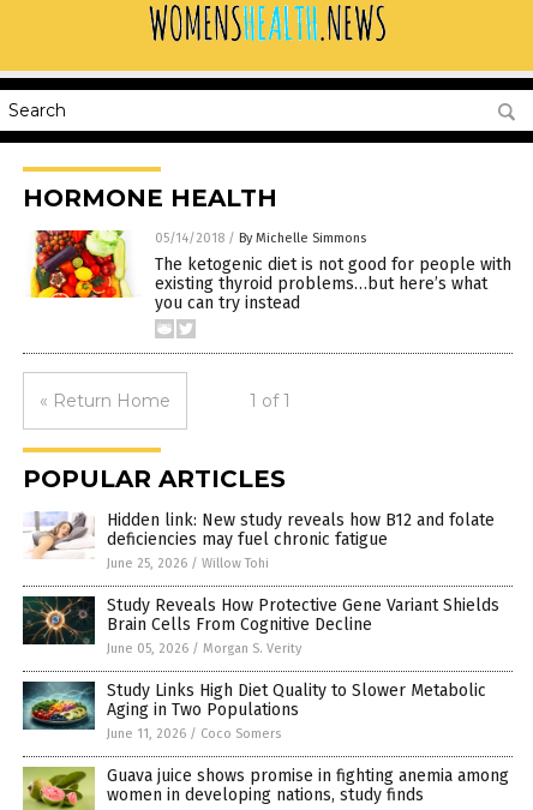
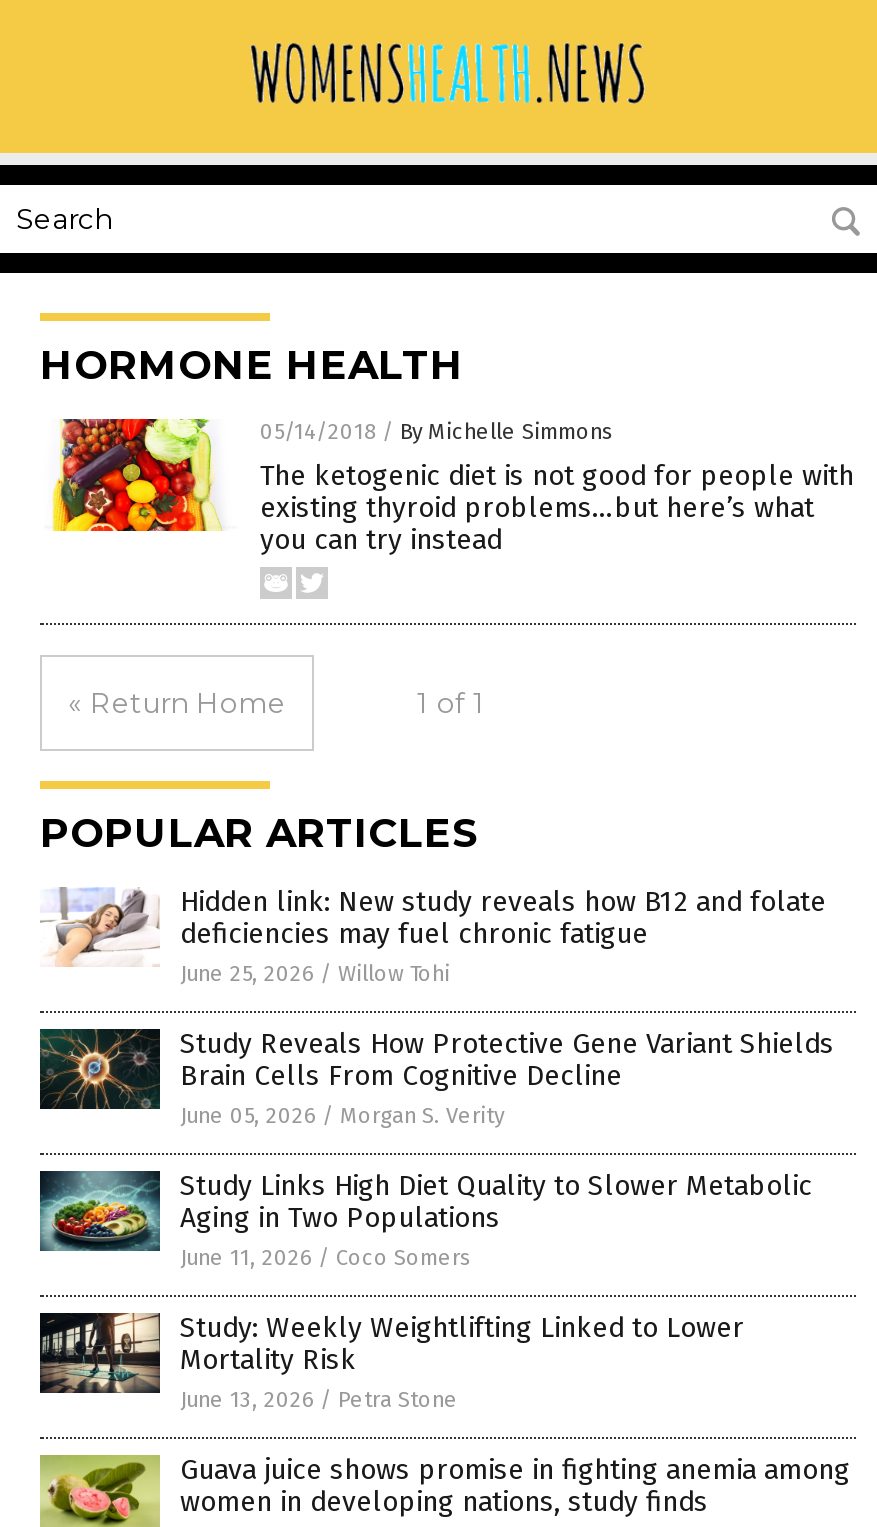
+ [image]
+ Study: Weekly Weightlifting Linked to Lower
+ Mortality Risk
+ June 13, 2026 / Petra Stone
